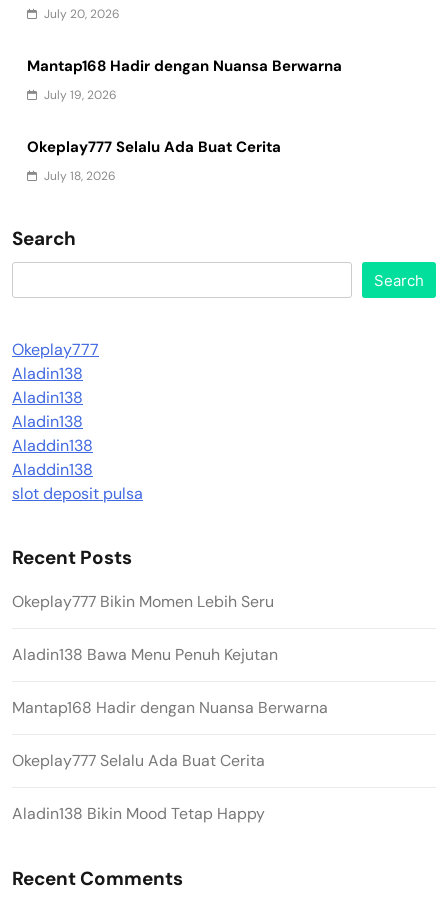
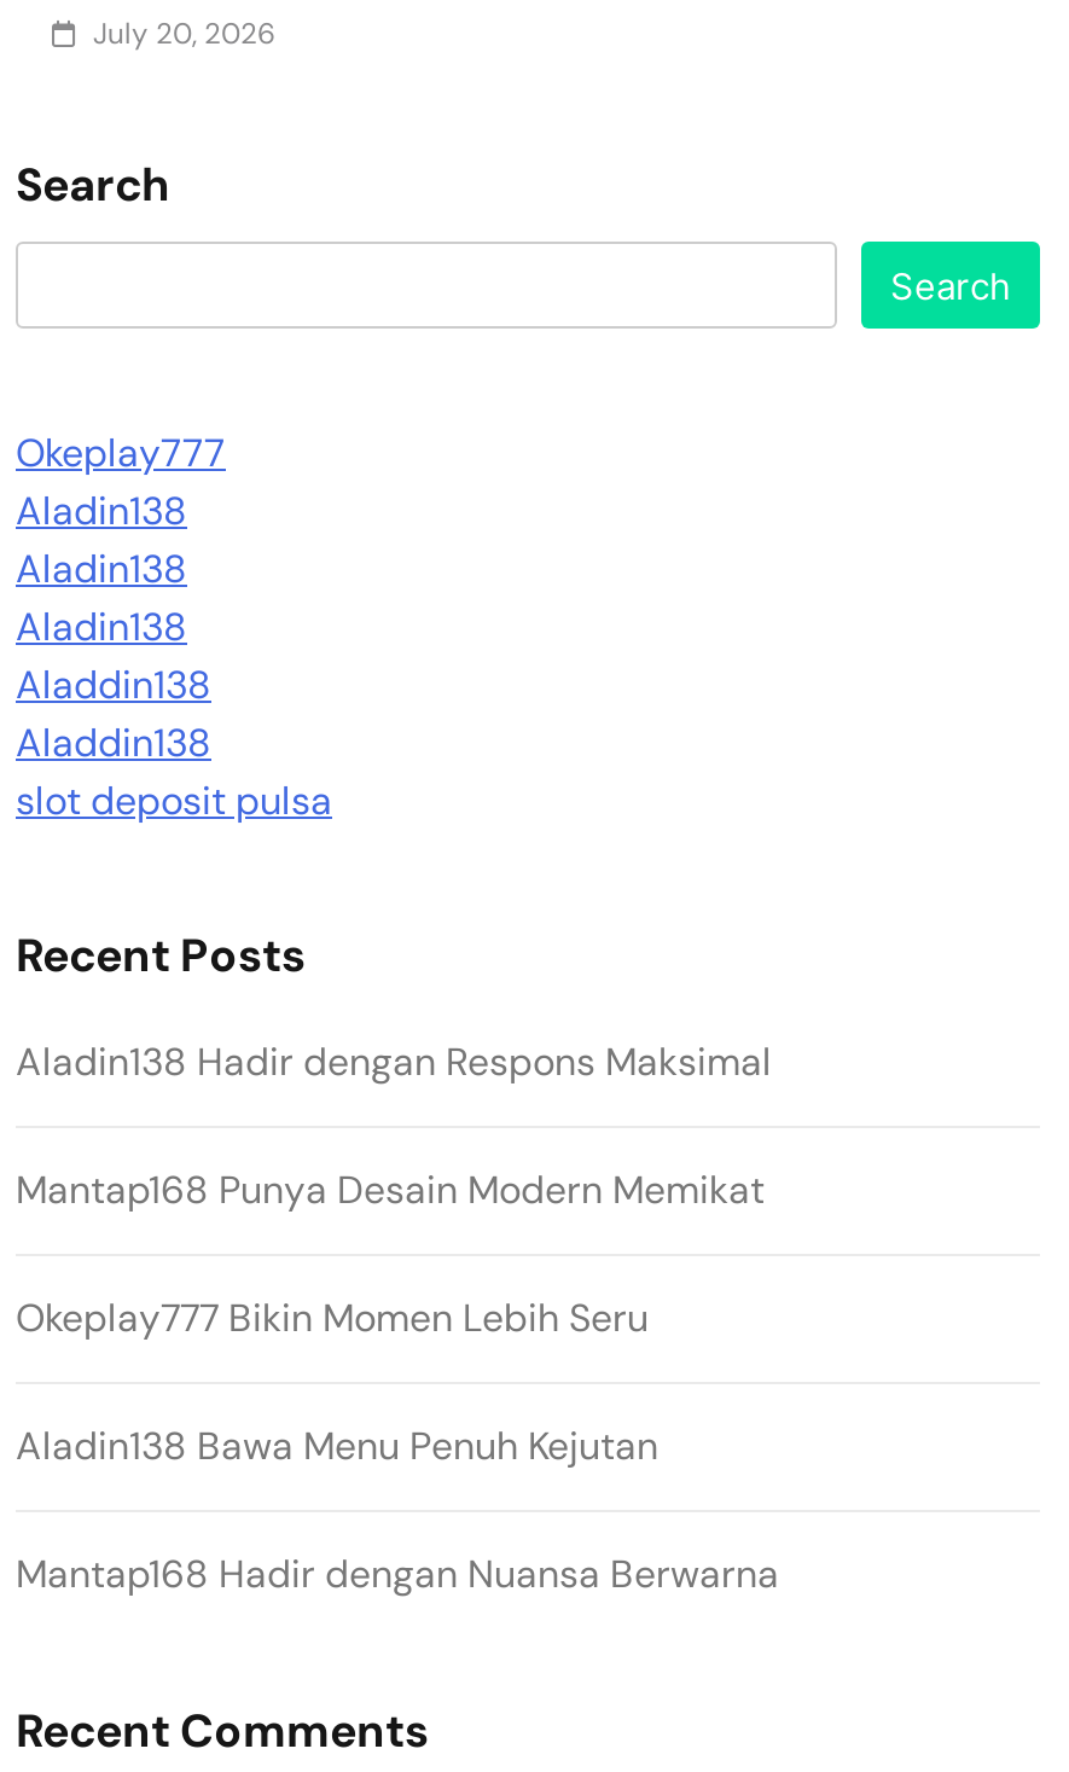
- Mantap168 Hadir dengan Nuansa Berwarna
- July 19, 2026
- Okeplay777 Selalu Ada Buat Cerita
- July 18, 2026

+ Aladin138 Hadir dengan Respons Maksimal
+ Mantap168 Punya Desain Modern Memikat

- Okeplay777 Selalu Ada Buat Cerita
- Aladin138 Bikin Mood Tetap Happy
